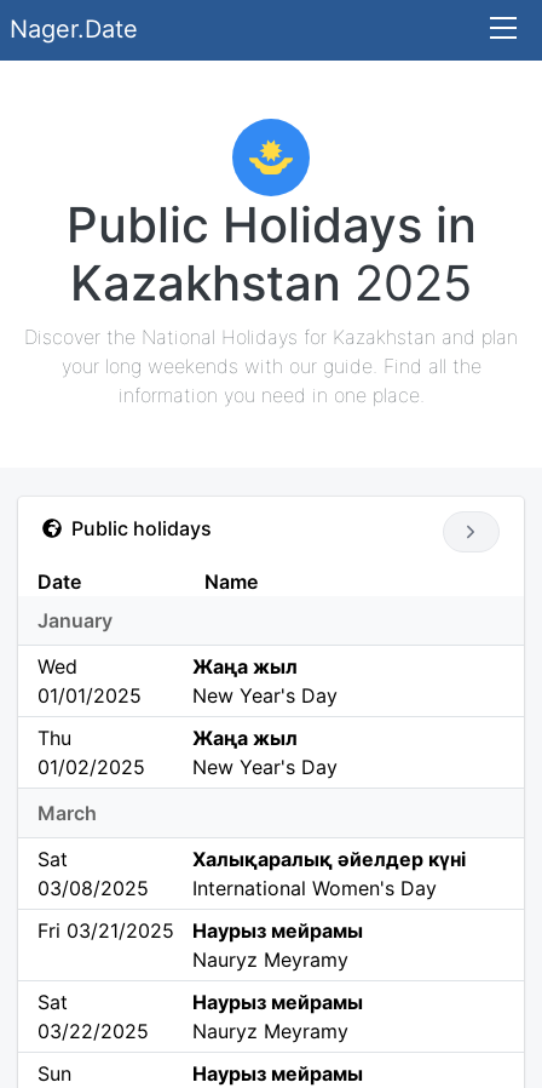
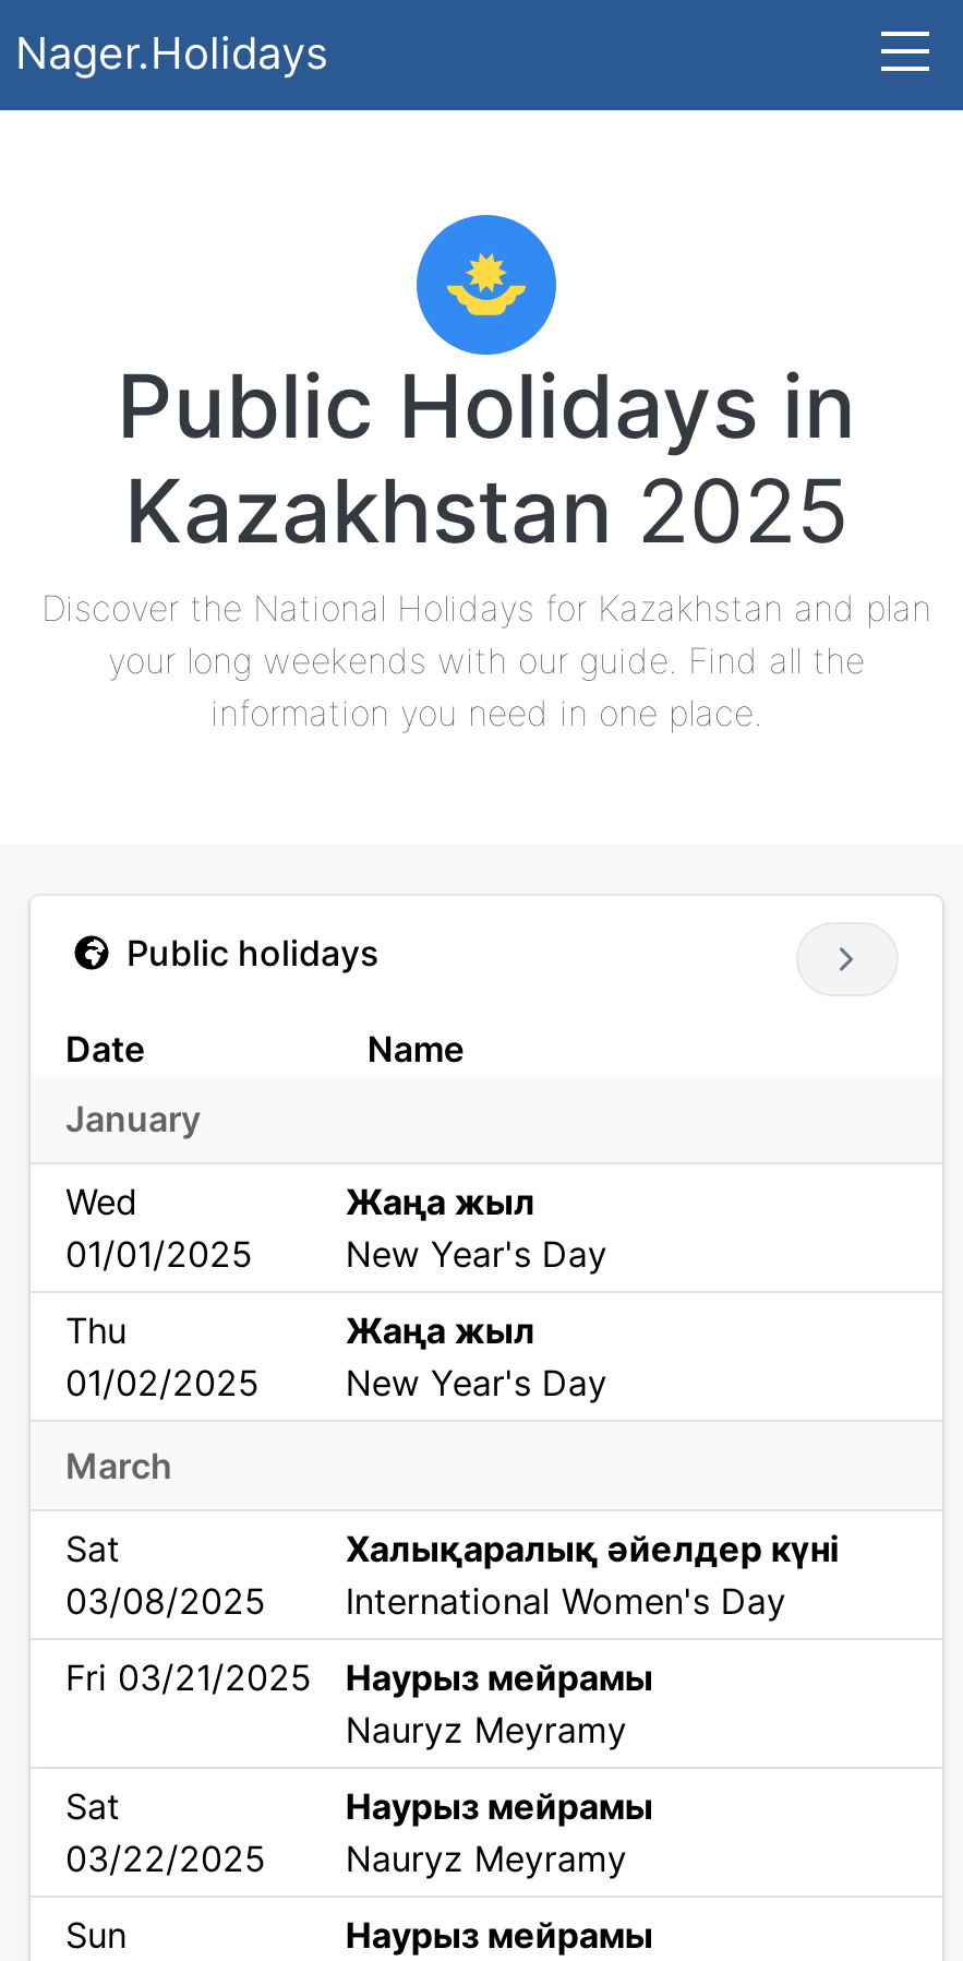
- Nager.Date
+ Nager.Holidays
